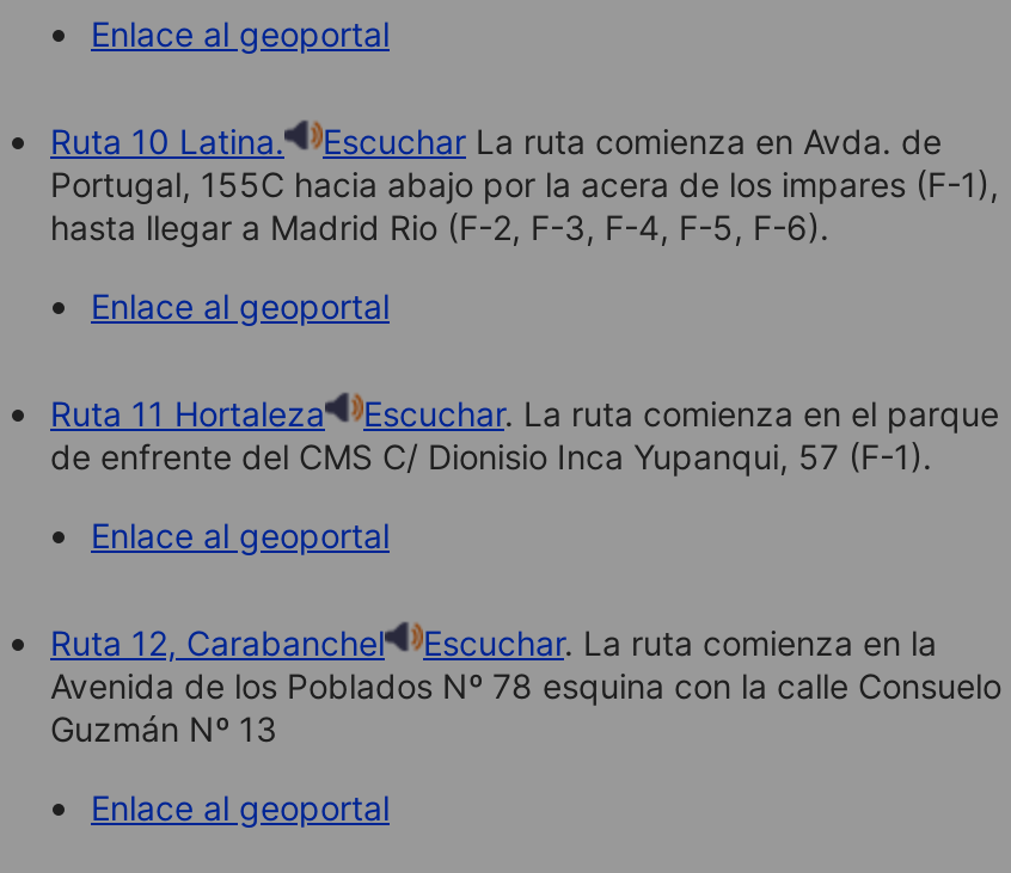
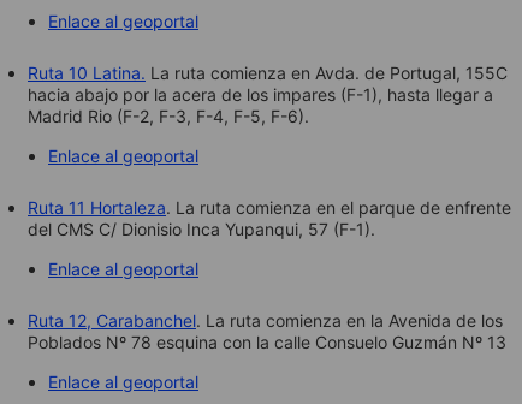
- Ruta 10 Latina.
- Escuchar La ruta comienza en Avda. de
- Portugal, 155C hacia abajo por la acera de los impares (F-1),
- hasta llegar a Madrid Rio (F-2, F-3, F-4, F-5, F-6).
+ Ruta 10 Latina. La ruta comienza en Avda. de Portugal, 155C
+ hacia abajo por la acera de los impares (F-1), hasta llegar a
+ Madrid Rio (F-2, F-3, F-4, F-5, F-6).

- Ruta 11 Hortaleza
- Escuchar. La ruta comienza en el parque
- de enfrente del CMS C/ Dionisio Inca Yupanqui, 57 (F-1).
+ Ruta 11 Hortaleza. La ruta comienza en el parque de enfrente
+ del CMS C/ Dionisio Inca Yupanqui, 57 (F-1).

- Ruta 12, Carabanchel
- Escuchar. La ruta comienza en la
- Avenida de los Poblados Nº 78 esquina con la calle Consuelo
- Guzmán Nº 13
+ Ruta 12, Carabanchel. La ruta comienza en la Avenida de los
+ Poblados Nº 78 esquina con la calle Consuelo Guzmán Nº 13
